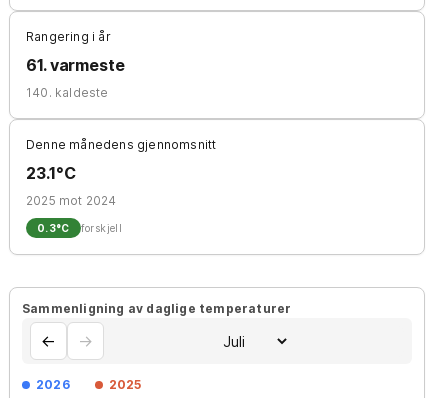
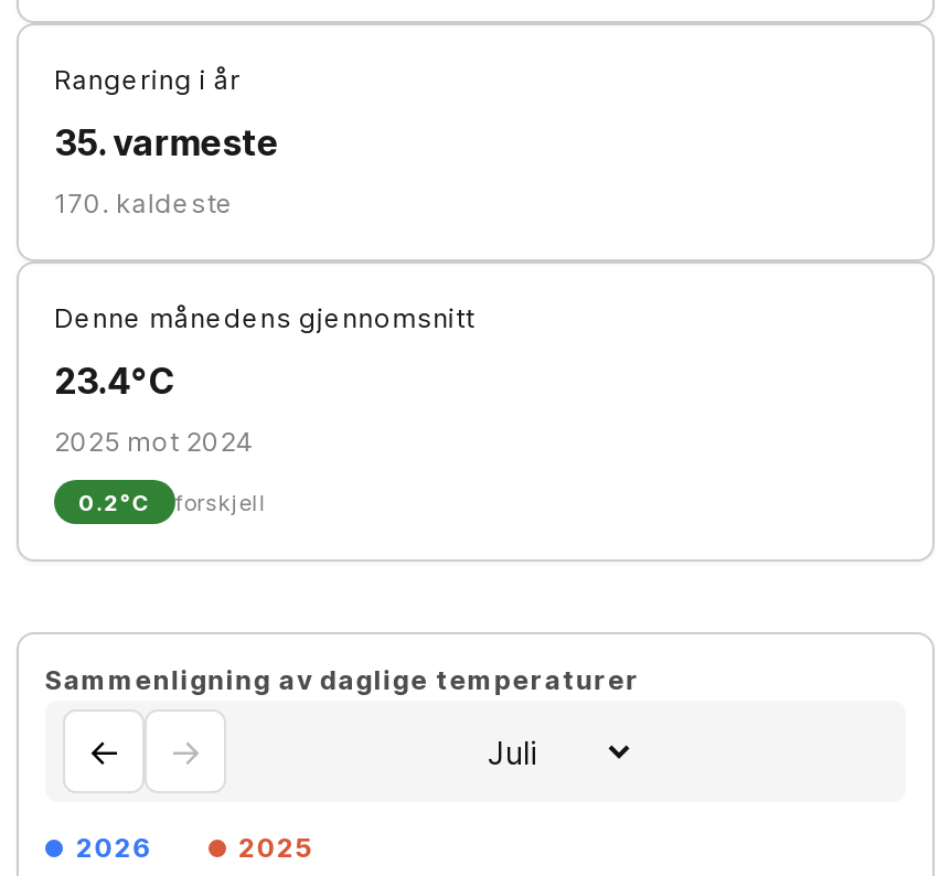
- 61. varmeste
+ 35. varmeste

- 140. kaldeste
+ 170. kaldeste

- 23.1°C
+ 23.4°C

- 0.3 °C forskjell
+ 0.2 °C forskjell
